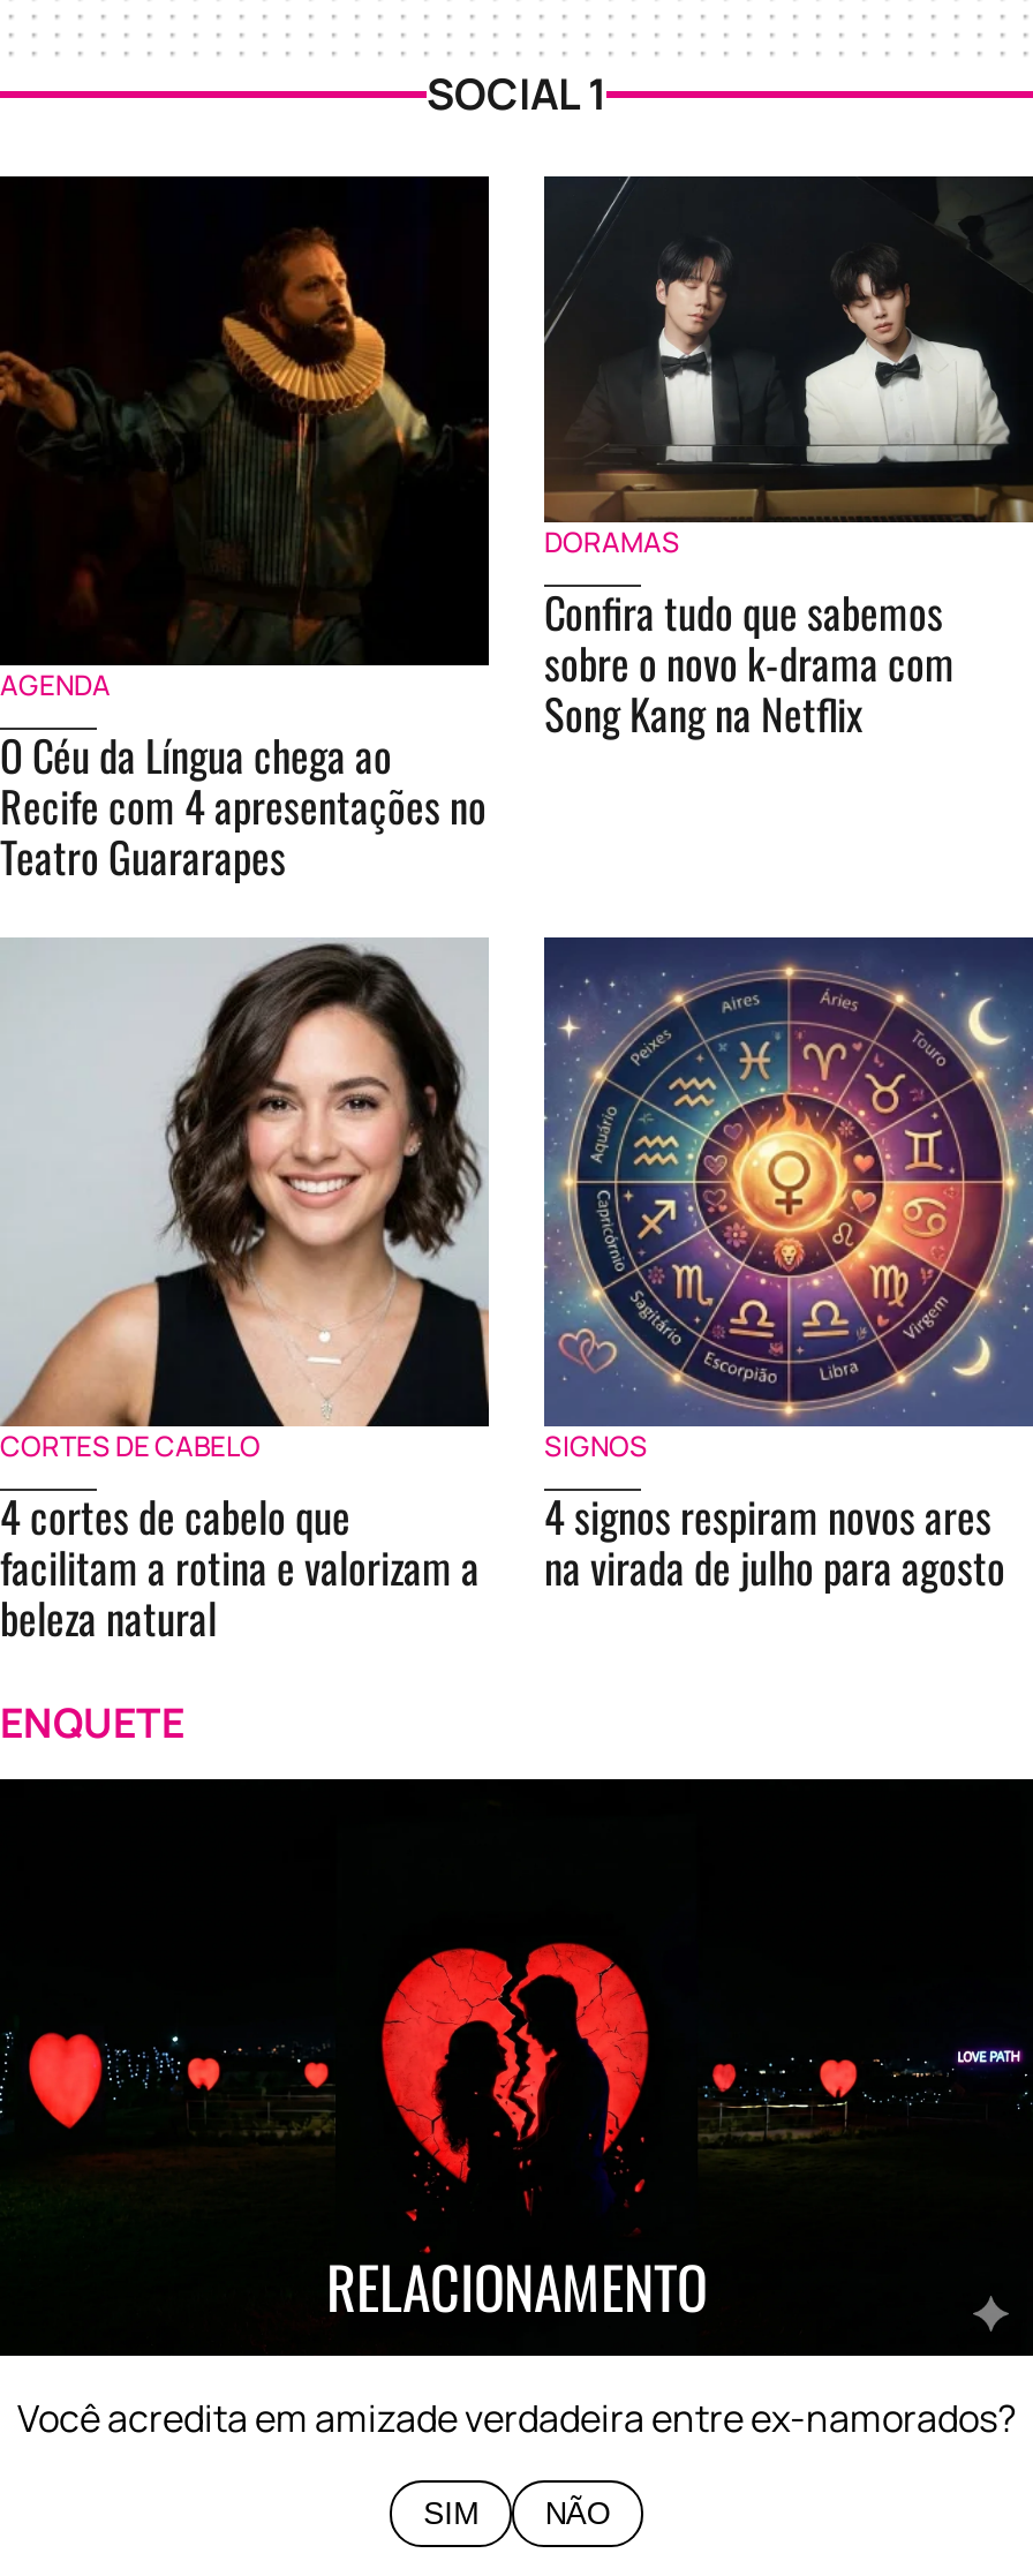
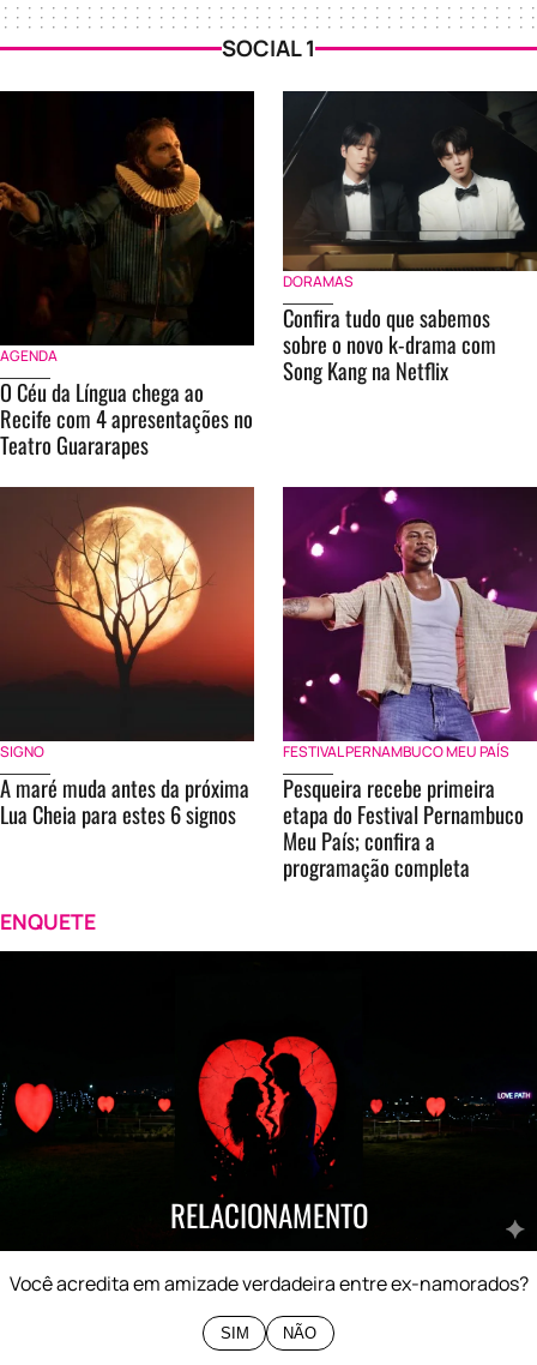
- [image]
- CORTES DE CABELO
- 4 cortes de cabelo que
- facilitam a rotina e valorizam a
- beleza natural
+ [image]
+ SIGNO
+ A maré muda antes da próxima
+ Lua Cheia para estes 6 signos

- [image]
- SIGNOS
- 4 signos respiram novos ares
- na virada de julho para agosto
+ [image]
+ FESTIVAL PERNAMBUCO MEU PAÍS
+ Pesqueira recebe primeira
+ etapa do Festival Pernambuco
+ Meu País; confira a
+ programação completa
